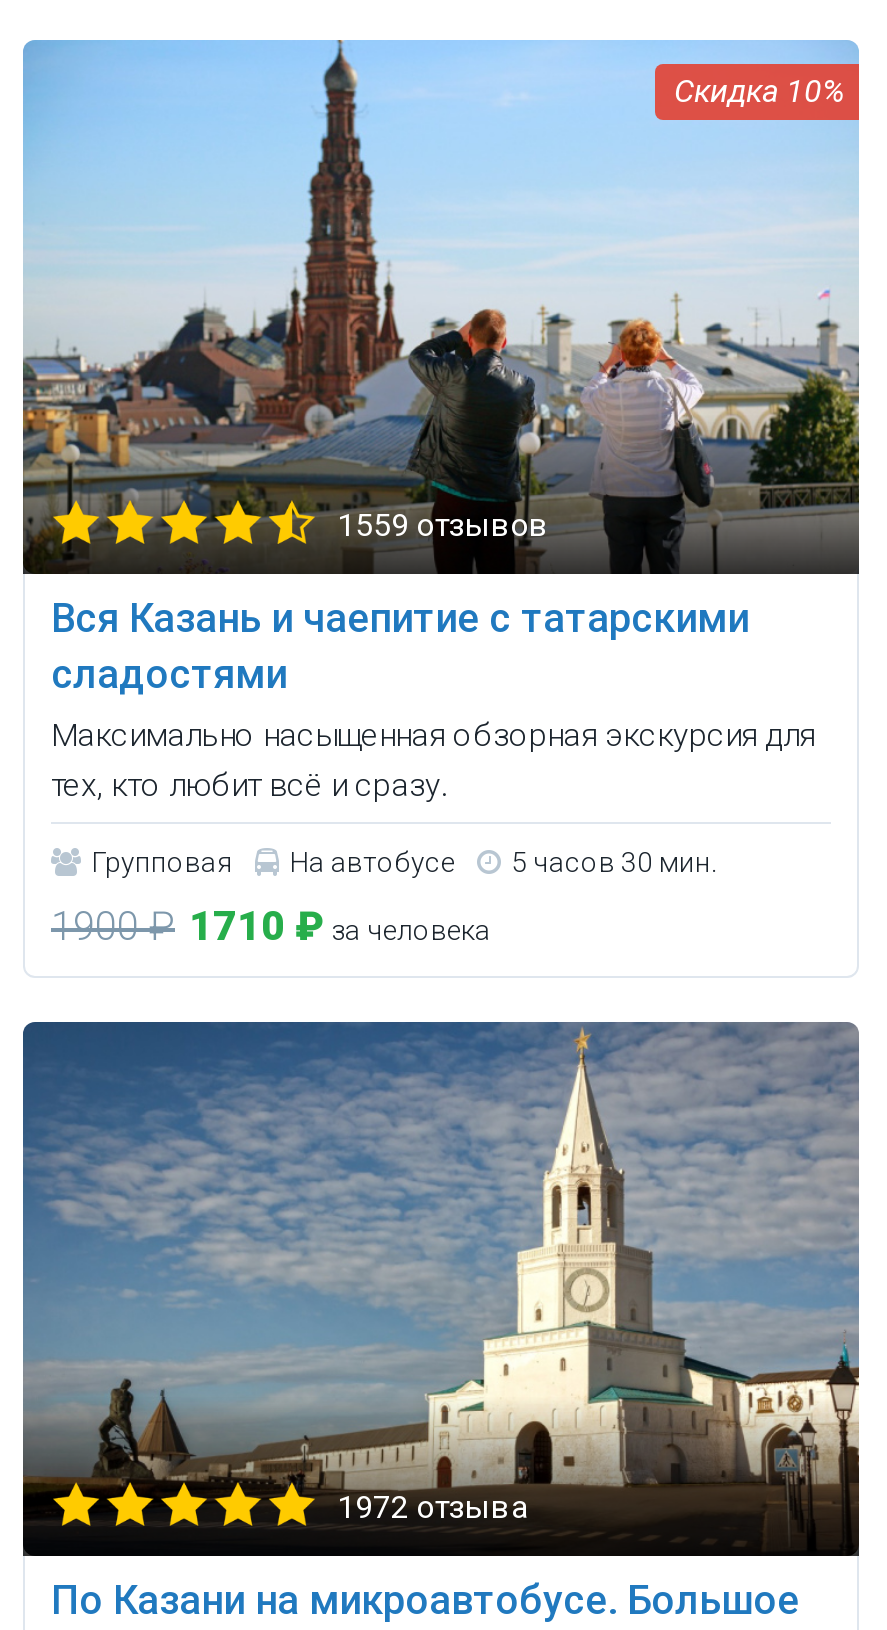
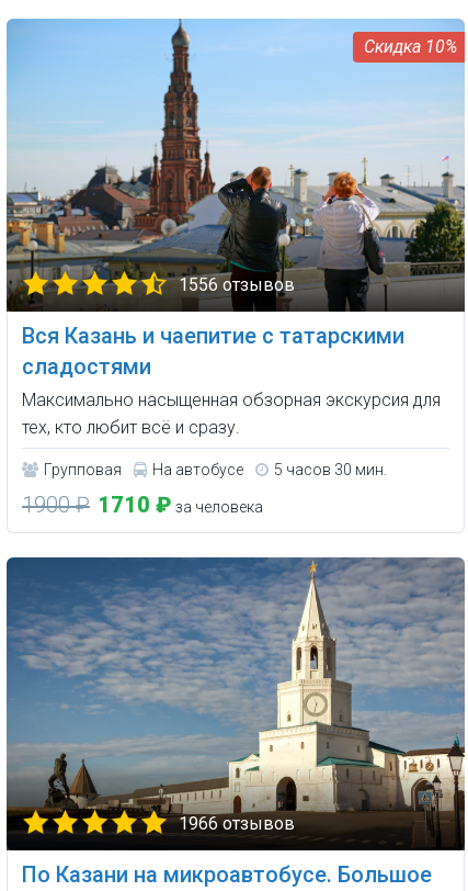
- 1559 отзывов
+ 1556 отзывов

- 1972 отзыва
+ 1966 отзывов
